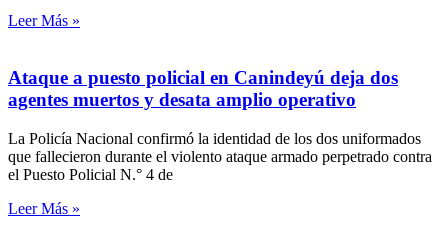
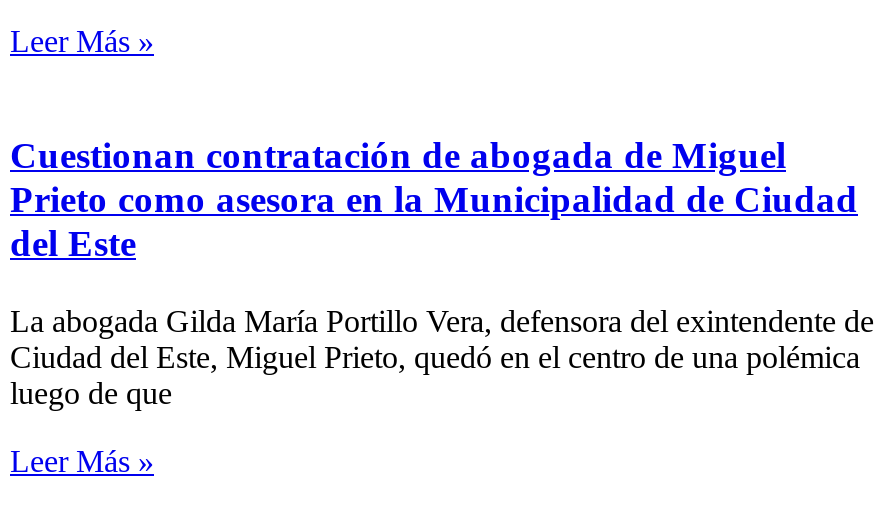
- Ataque a puesto policial en Canindeyú deja dos
- agentes muertos y desata amplio operativo
+ Cuestionan contratación de abogada de Miguel
+ Prieto como asesora en la Municipalidad de Ciudad
+ del Este

- La Policía Nacional confirmó la identidad de los dos uniformados
- que fallecieron durante el violento ataque armado perpetrado contra
- el Puesto Policial N.° 4 de
+ La abogada Gilda María Portillo Vera, defensora del exintendente de
+ Ciudad del Este, Miguel Prieto, quedó en el centro de una polémica
+ luego de que
